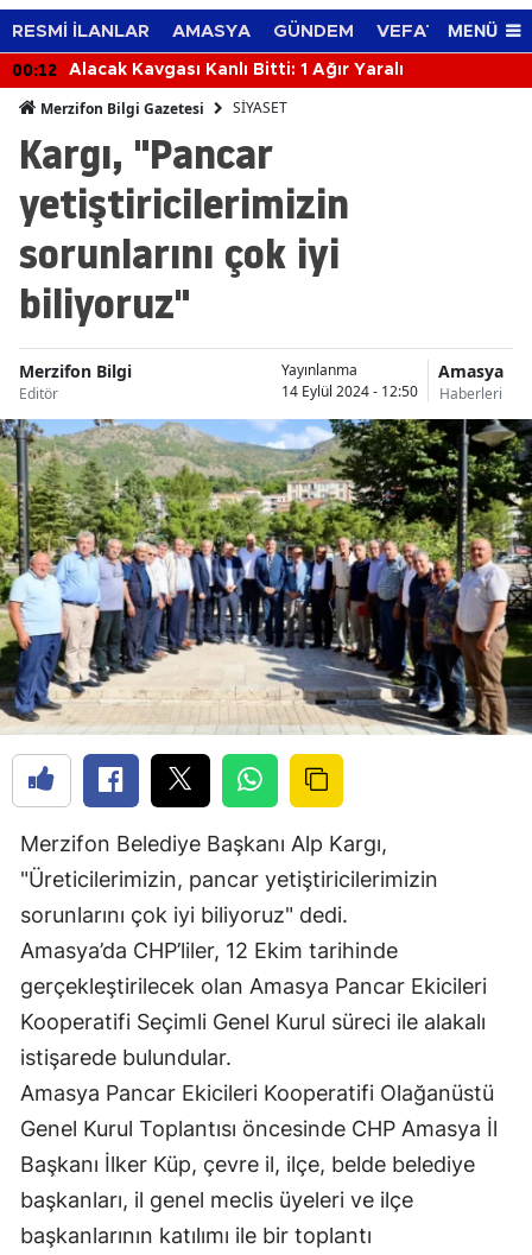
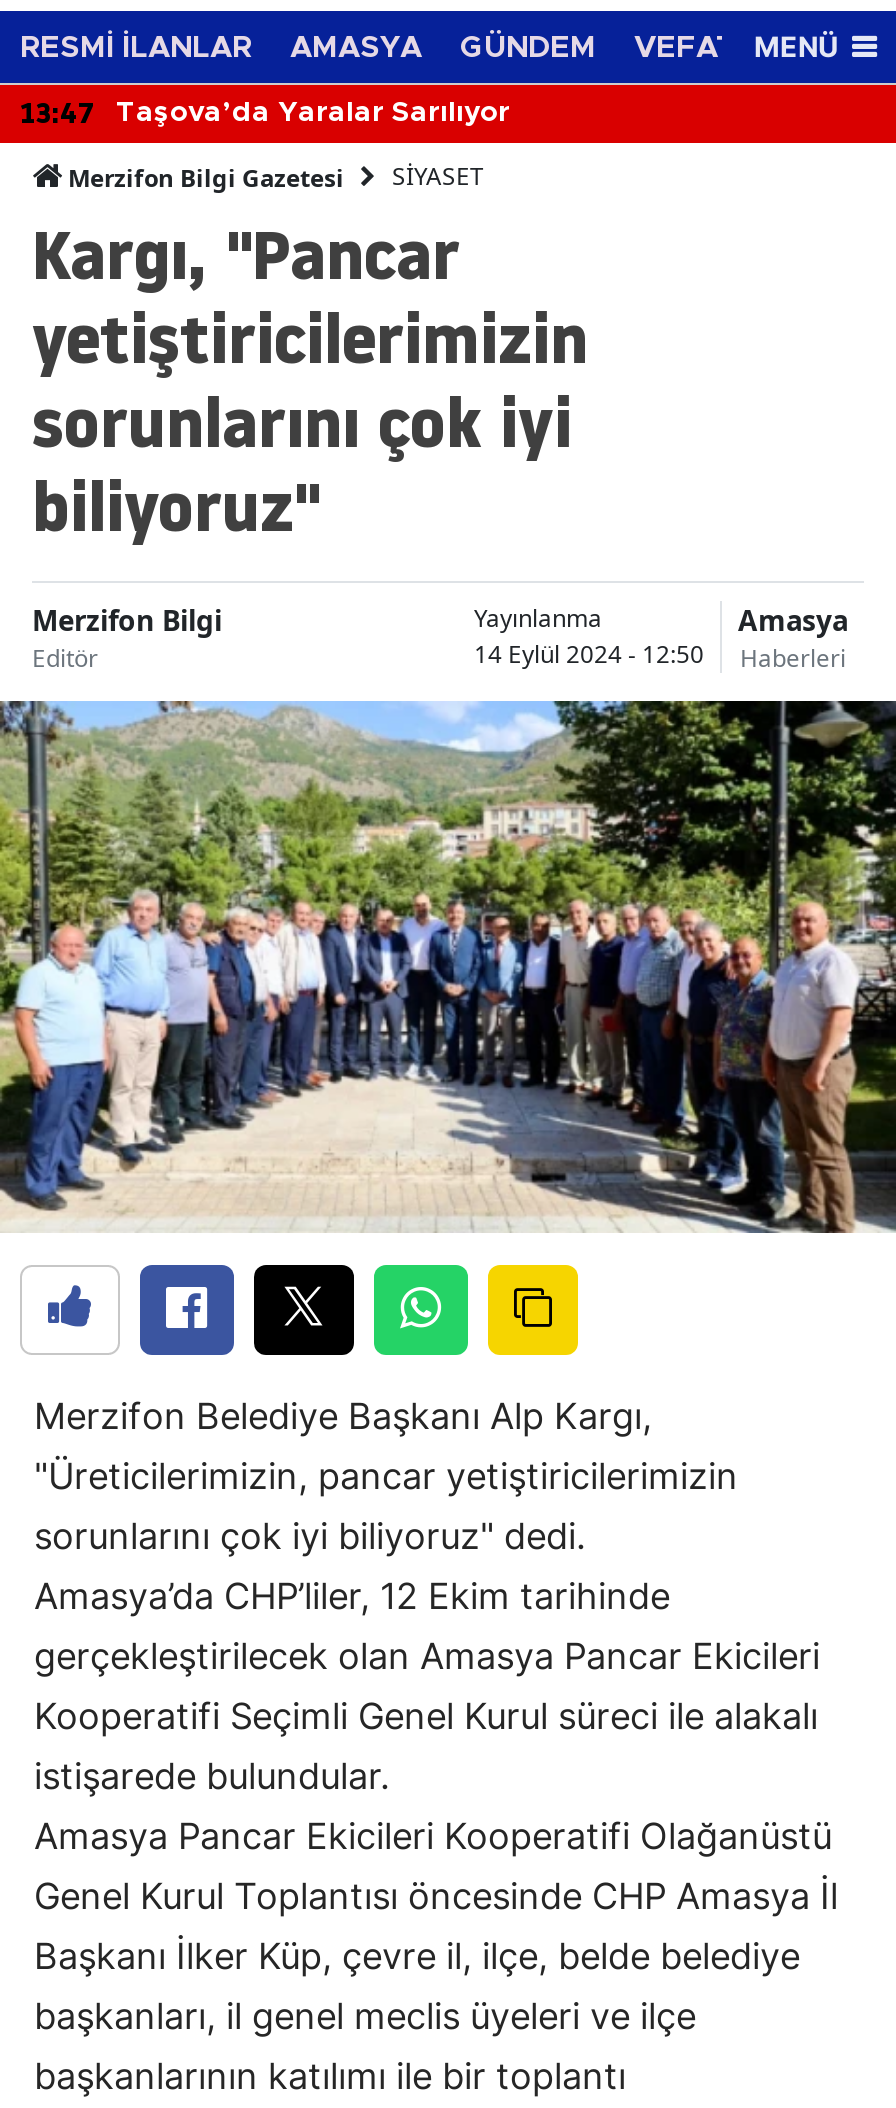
- 00:12
- Alacak Kavgası Kanlı Bitti: 1 Ağır Yaralı
+ 13:47
+ Taşova’da Yaralar Sarılıyor
